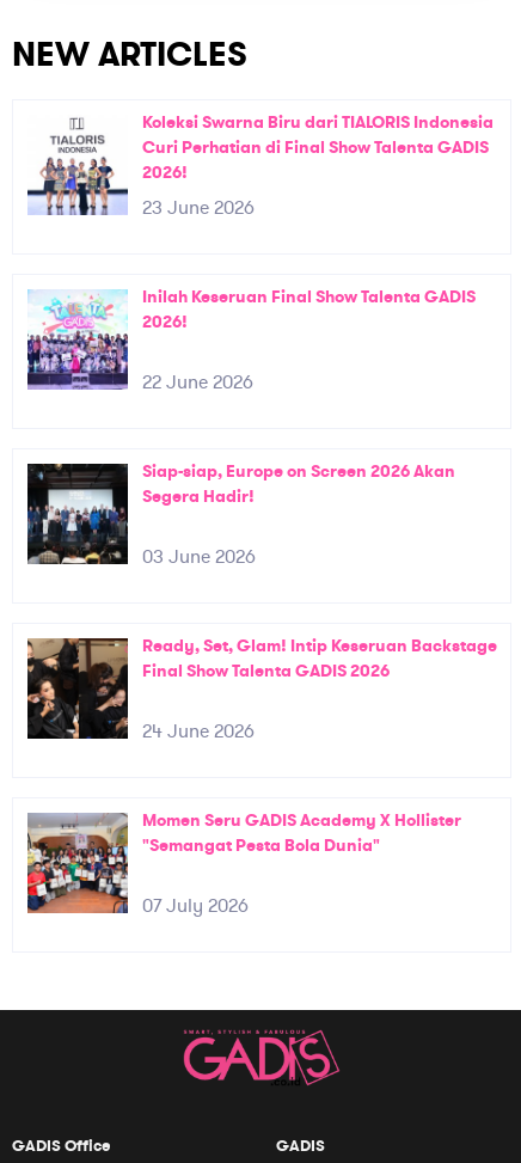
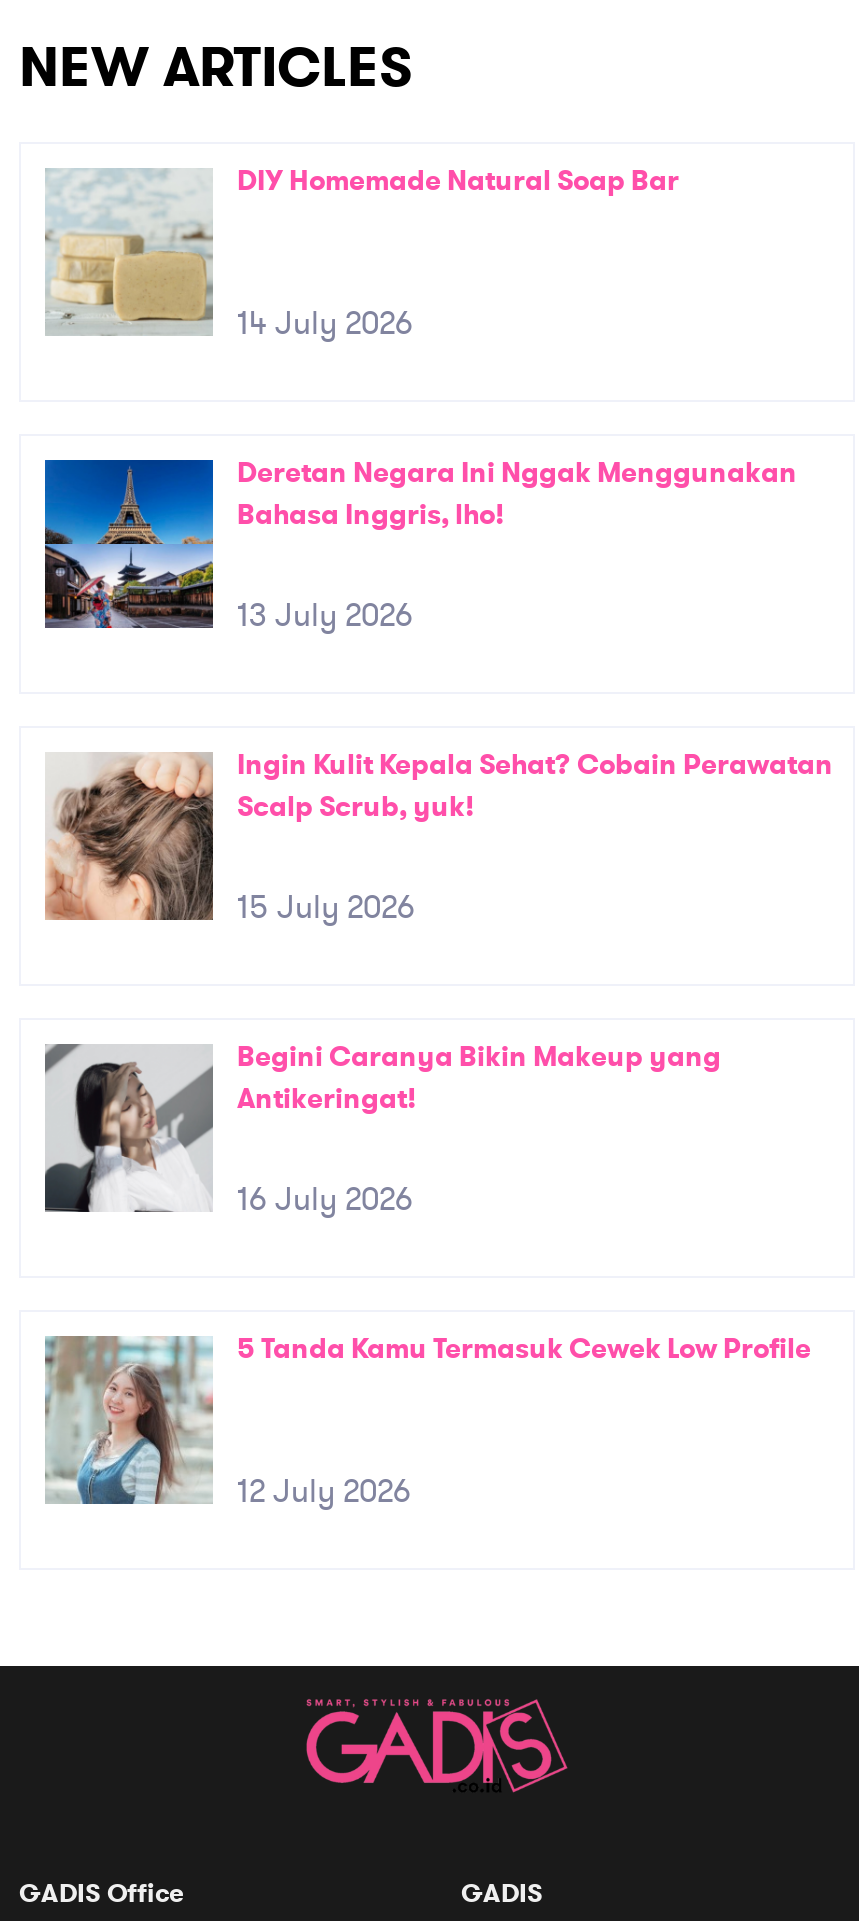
- [image]
- Koleksi Swarna Biru dari TIALORIS Indonesia
- Curi Perhatian di Final Show Talenta GADIS
- 2026!
- 23 June 2026
- Inilah Keseruan Final Show Talenta GADIS
- 2026!
- 22 June 2026
- Siap-siap, Europe on Screen 2026 Akan
- Segera Hadir!
- 03 June 2026
- Ready, Set, Glam! Intip Keseruan Backstage
- Final Show Talenta GADIS 2026
- 24 June 2026
- Momen Seru GADIS Academy X Hollister
- "Semangat Pesta Bola Dunia"
- 07 July 2026
+ [image]
+ DIY Homemade Natural Soap Bar
+ 14 July 2026
+ Deretan Negara Ini Nggak Menggunakan
+ Bahasa Inggris, lho!
+ 13 July 2026
+ Ingin Kulit Kepala Sehat? Cobain Perawatan
+ Scalp Scrub, yuk!
+ 15 July 2026
+ Begini Caranya Bikin Makeup yang
+ Antikeringat!
+ 16 July 2026
+ 5 Tanda Kamu Termasuk Cewek Low Profile
+ 12 July 2026

- [image]
+ [image]

- [image]
+ [image]

- [image]
+ [image]

- [image]
+ [image]
